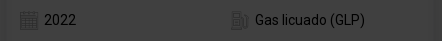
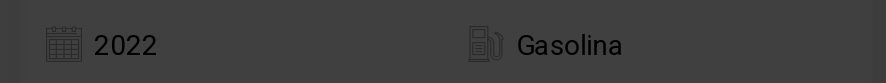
- Gas licuado (GLP)
+ Gasolina
